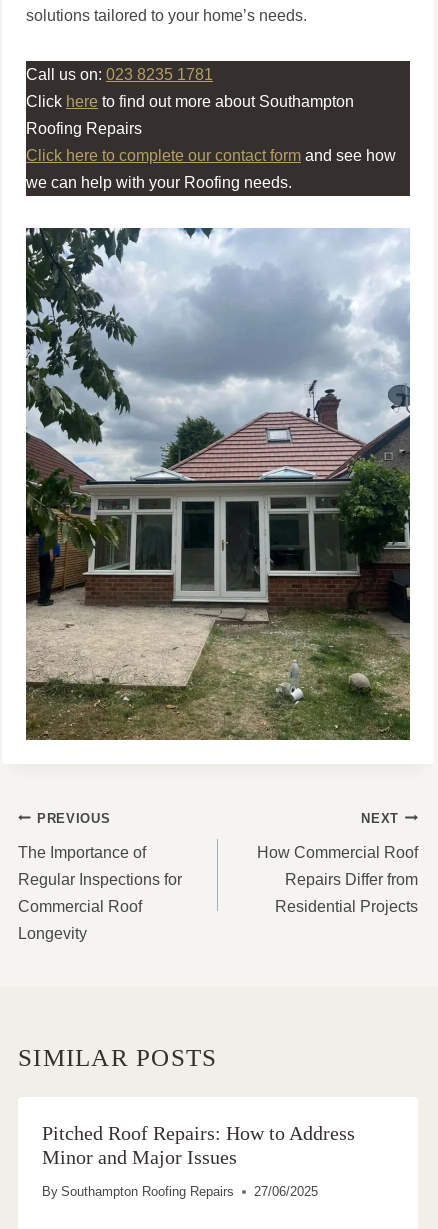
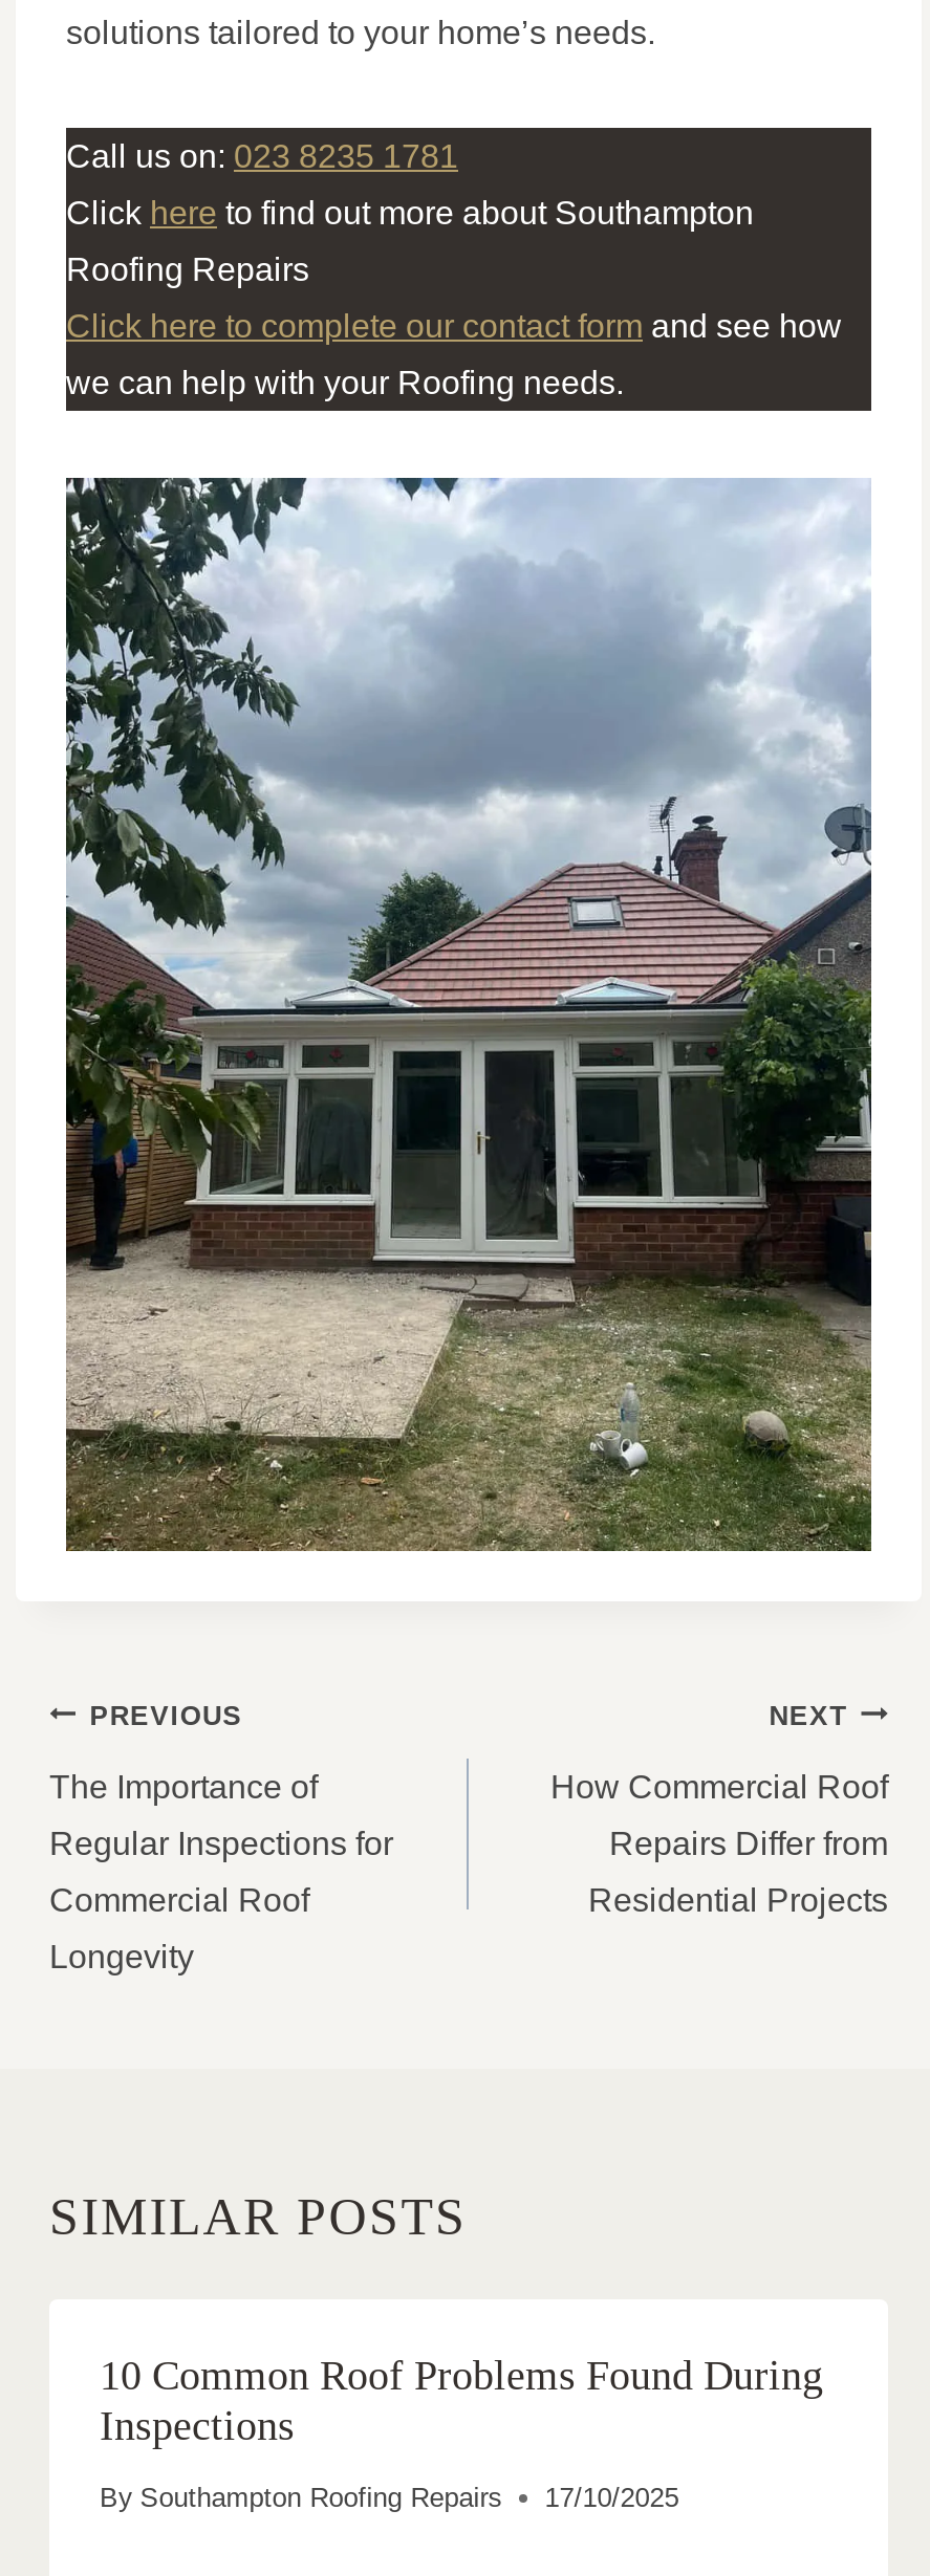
- Pitched Roof Repairs: How to Address
- Minor and Major Issues
+ 10 Common Roof Problems Found During
+ Inspections

- By Southampton Roofing Repairs 27/06/2025
+ By Southampton Roofing Repairs 17/10/2025
